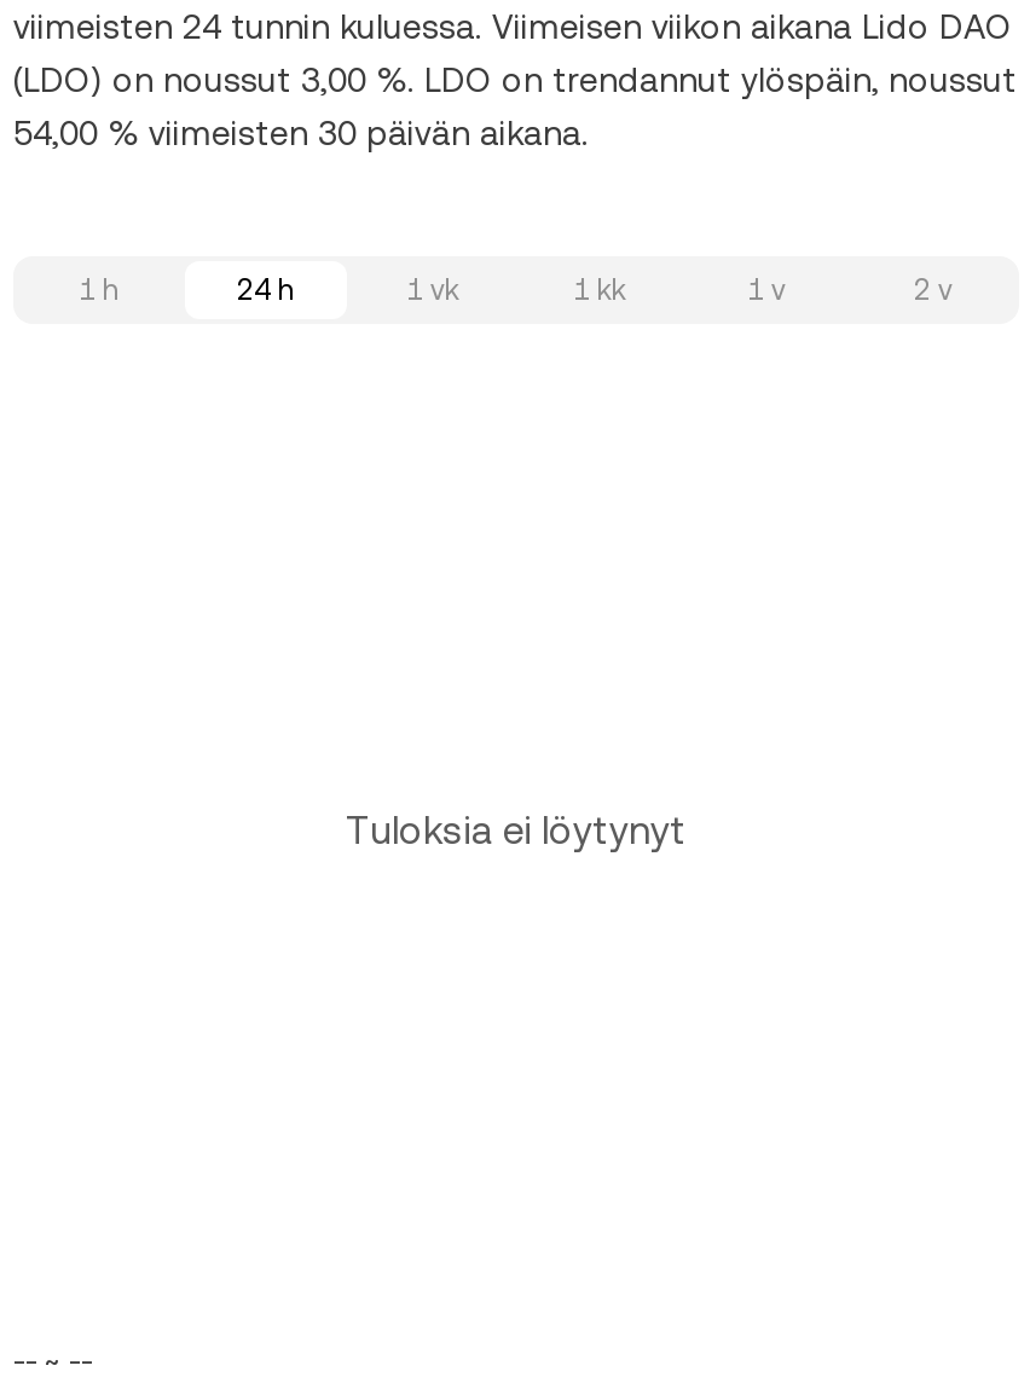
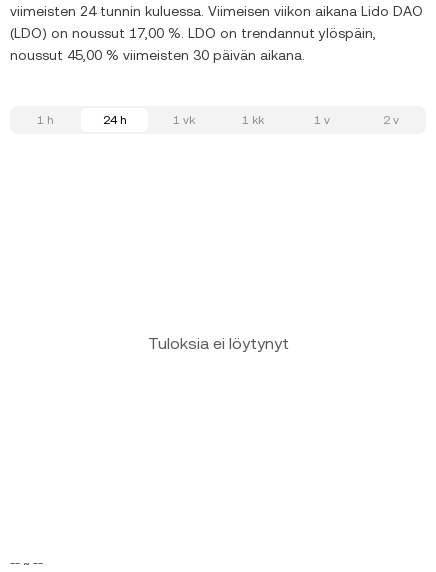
- (LDO) on noussut 3,00 %. LDO on trendannut ylöspäin, noussut
- 54,00 % viimeisten 30 päivän aikana.
+ (LDO) on noussut 17,00 %. LDO on trendannut ylöspäin,
+ noussut 45,00 % viimeisten 30 päivän aikana.
